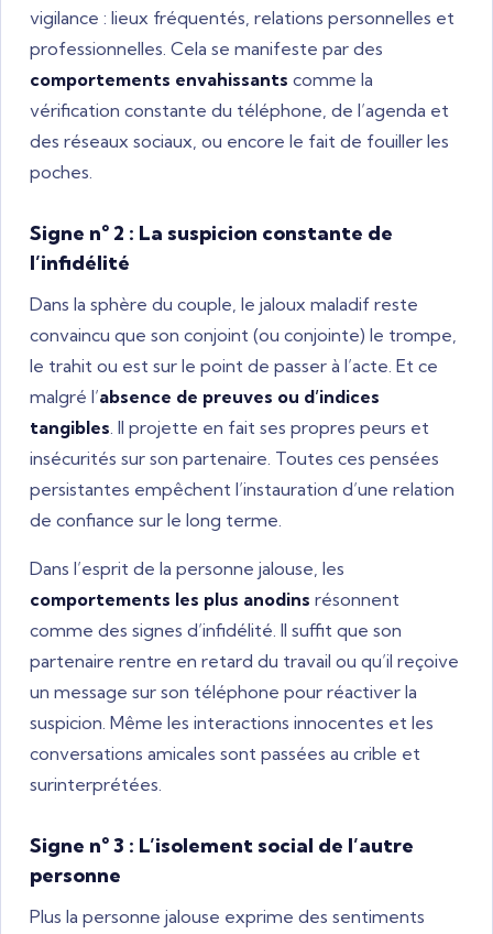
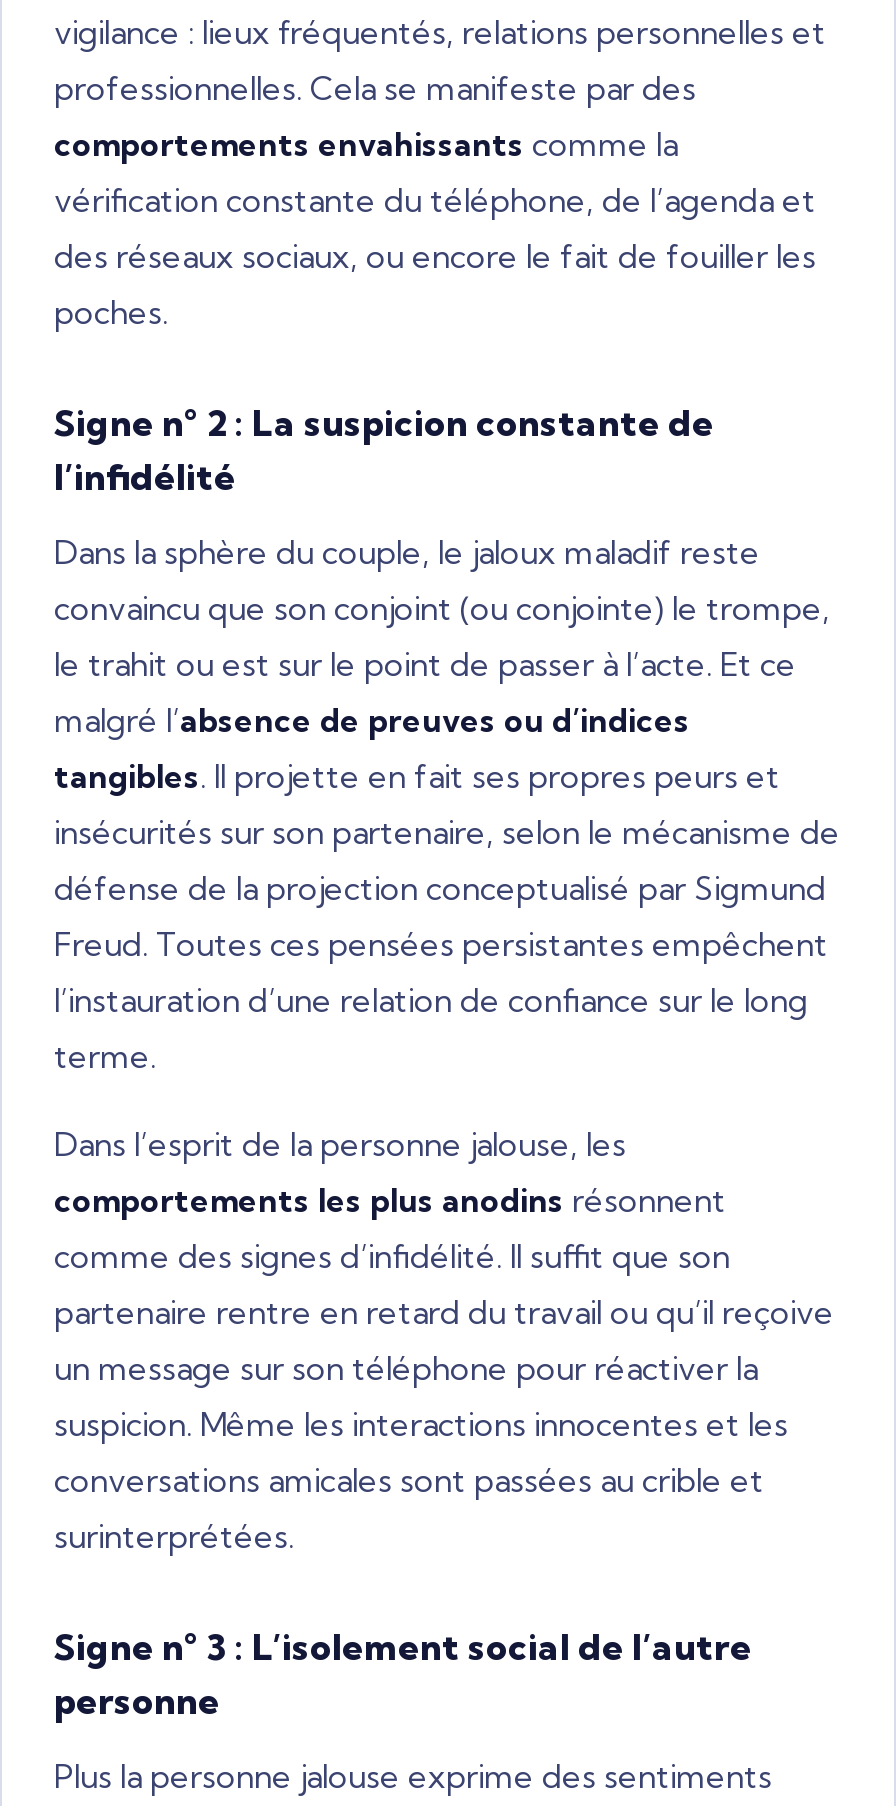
- insécurités sur son partenaire. Toutes ces pensées
- persistantes empêchent l’instauration d’une relation
- de confiance sur le long terme.
+ insécurités sur son partenaire, selon le mécanisme de
+ défense de la projection conceptualisé par Sigmund
+ Freud. Toutes ces pensées persistantes empêchent
+ l’instauration d’une relation de confiance sur le long
+ terme.
